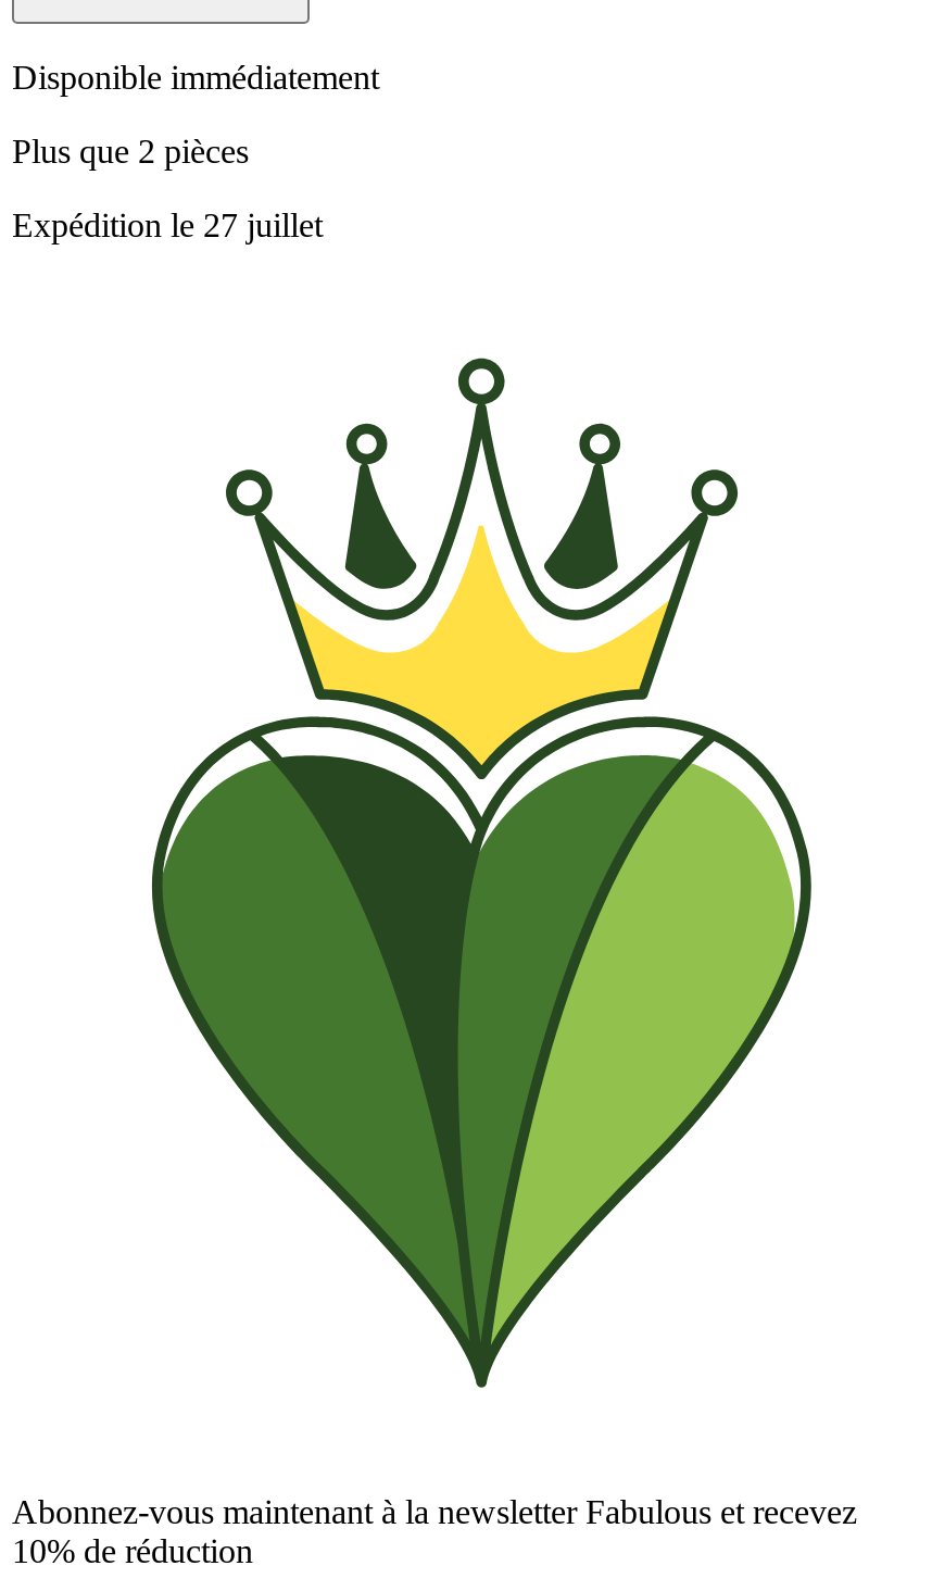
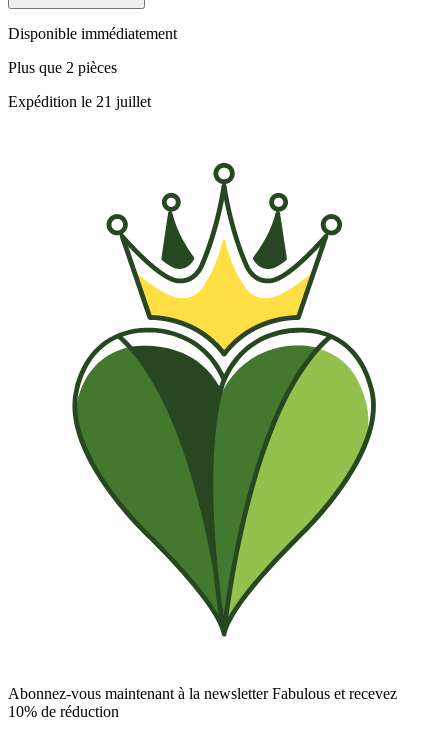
- Expédition le 27 juillet
+ Expédition le 21 juillet
